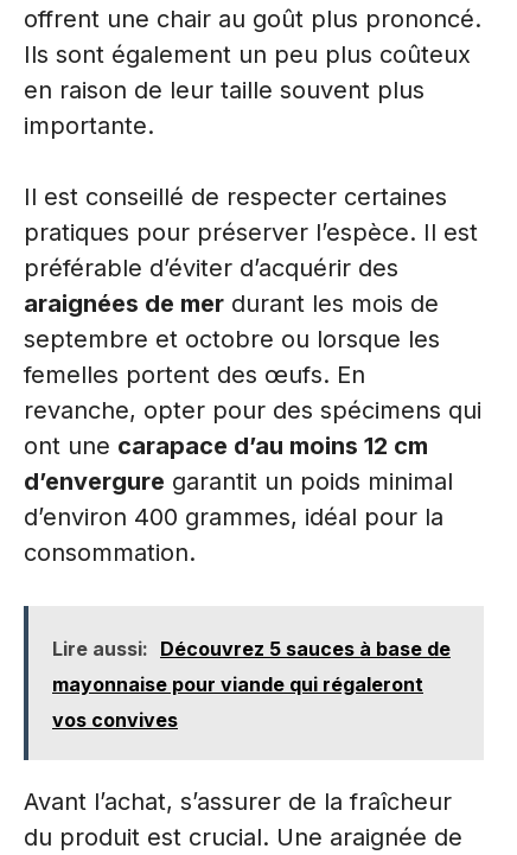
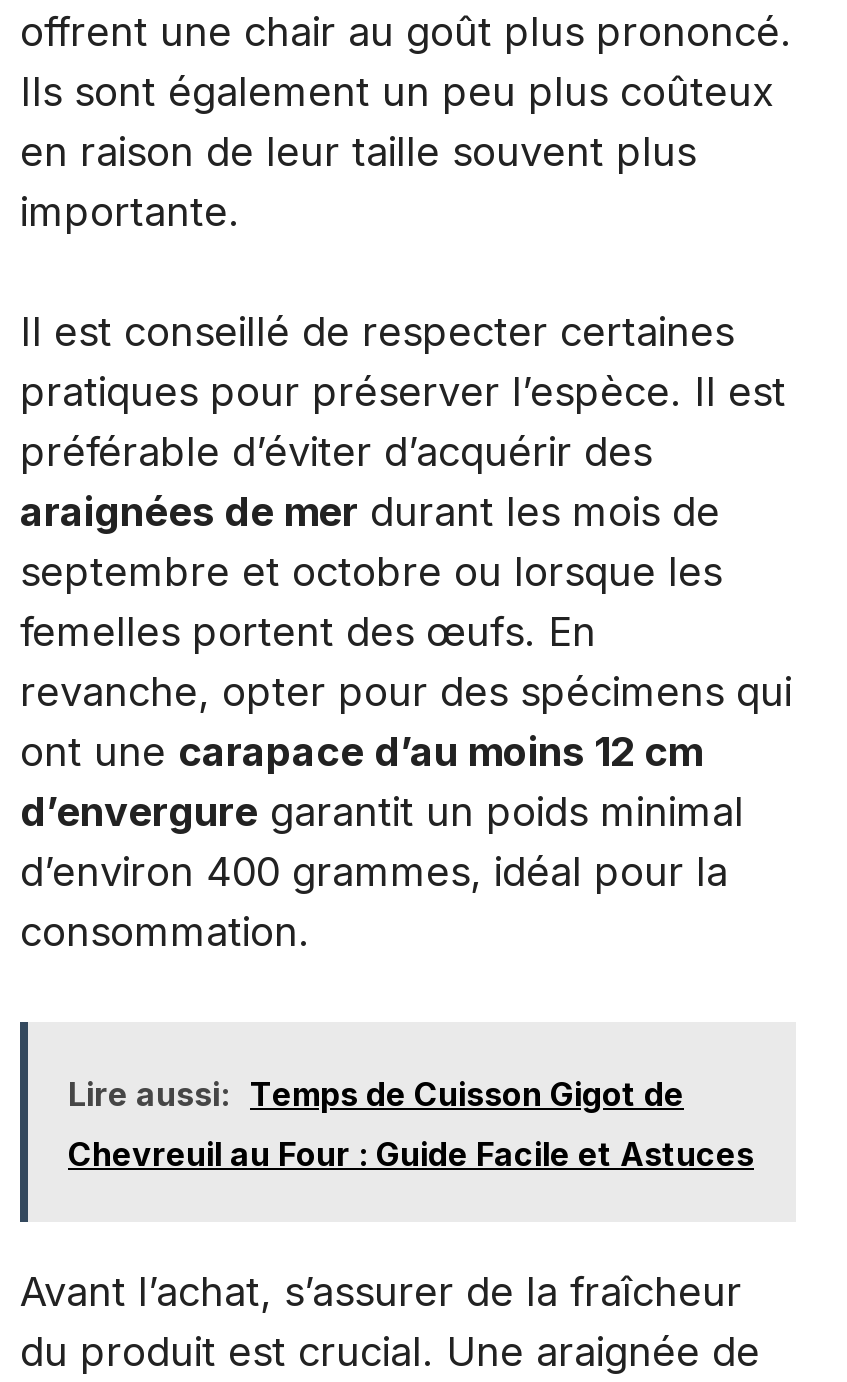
- Lire aussi: Découvrez 5 sauces à base de
- mayonnaise pour viande qui régaleront
- vos convives
+ Lire aussi: Temps de Cuisson Gigot de
+ Chevreuil au Four : Guide Facile et Astuces
